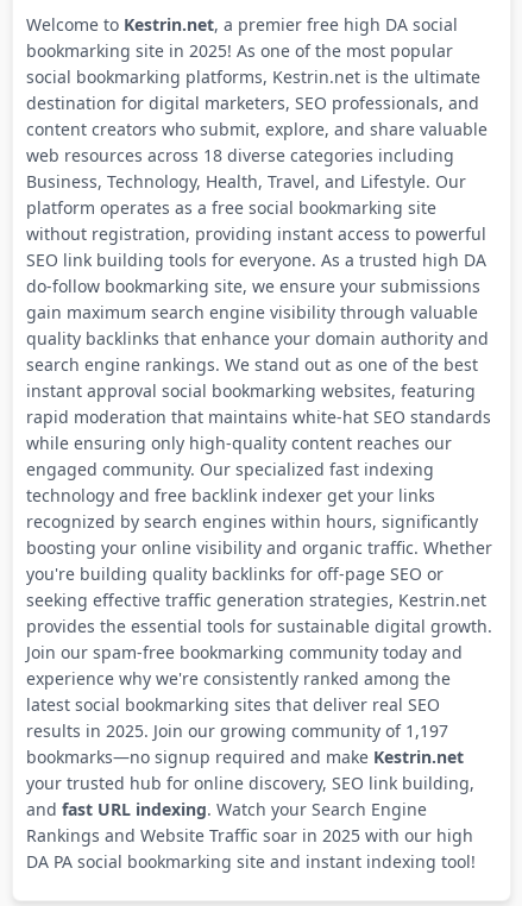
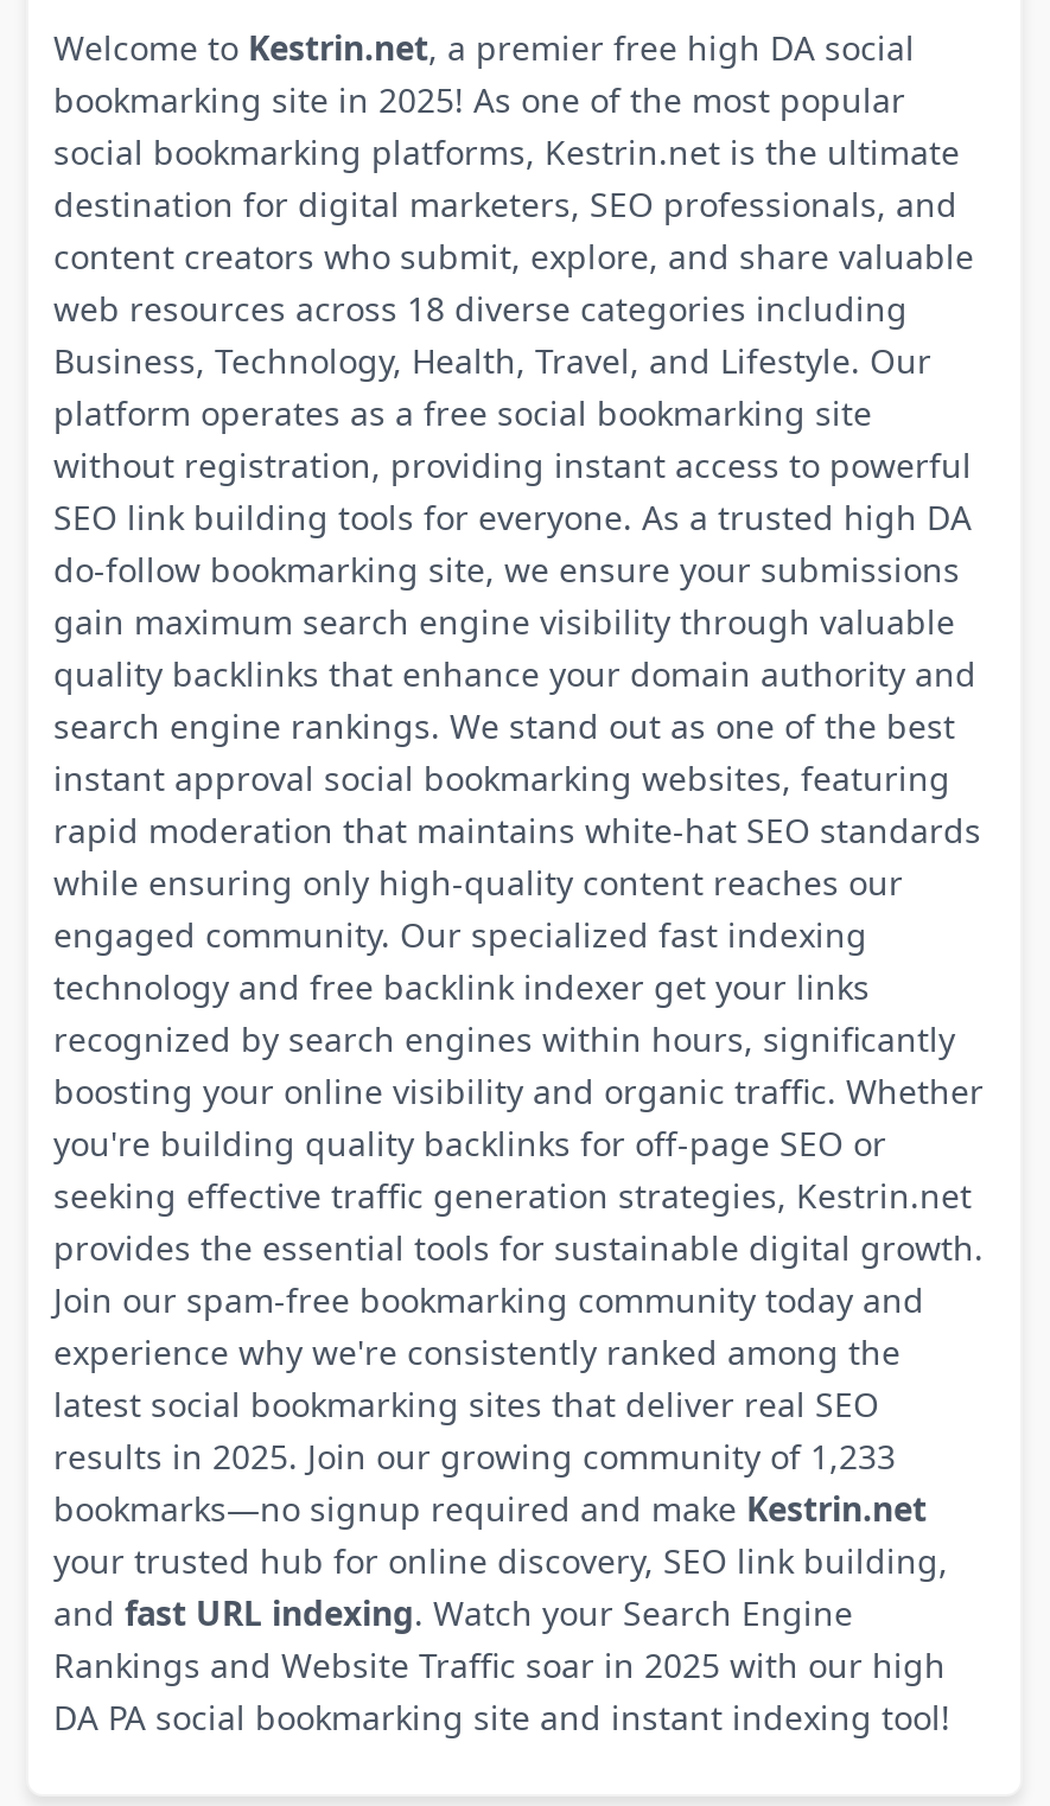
- results in 2025. Join our growing community of 1,197
+ results in 2025. Join our growing community of 1,233
